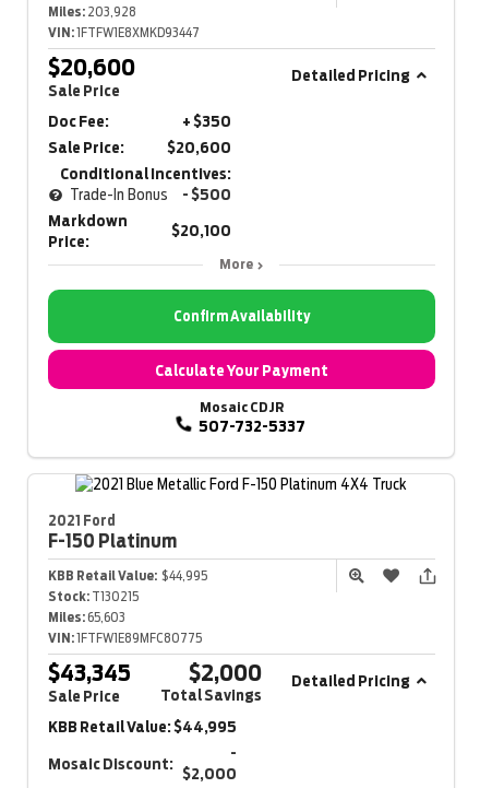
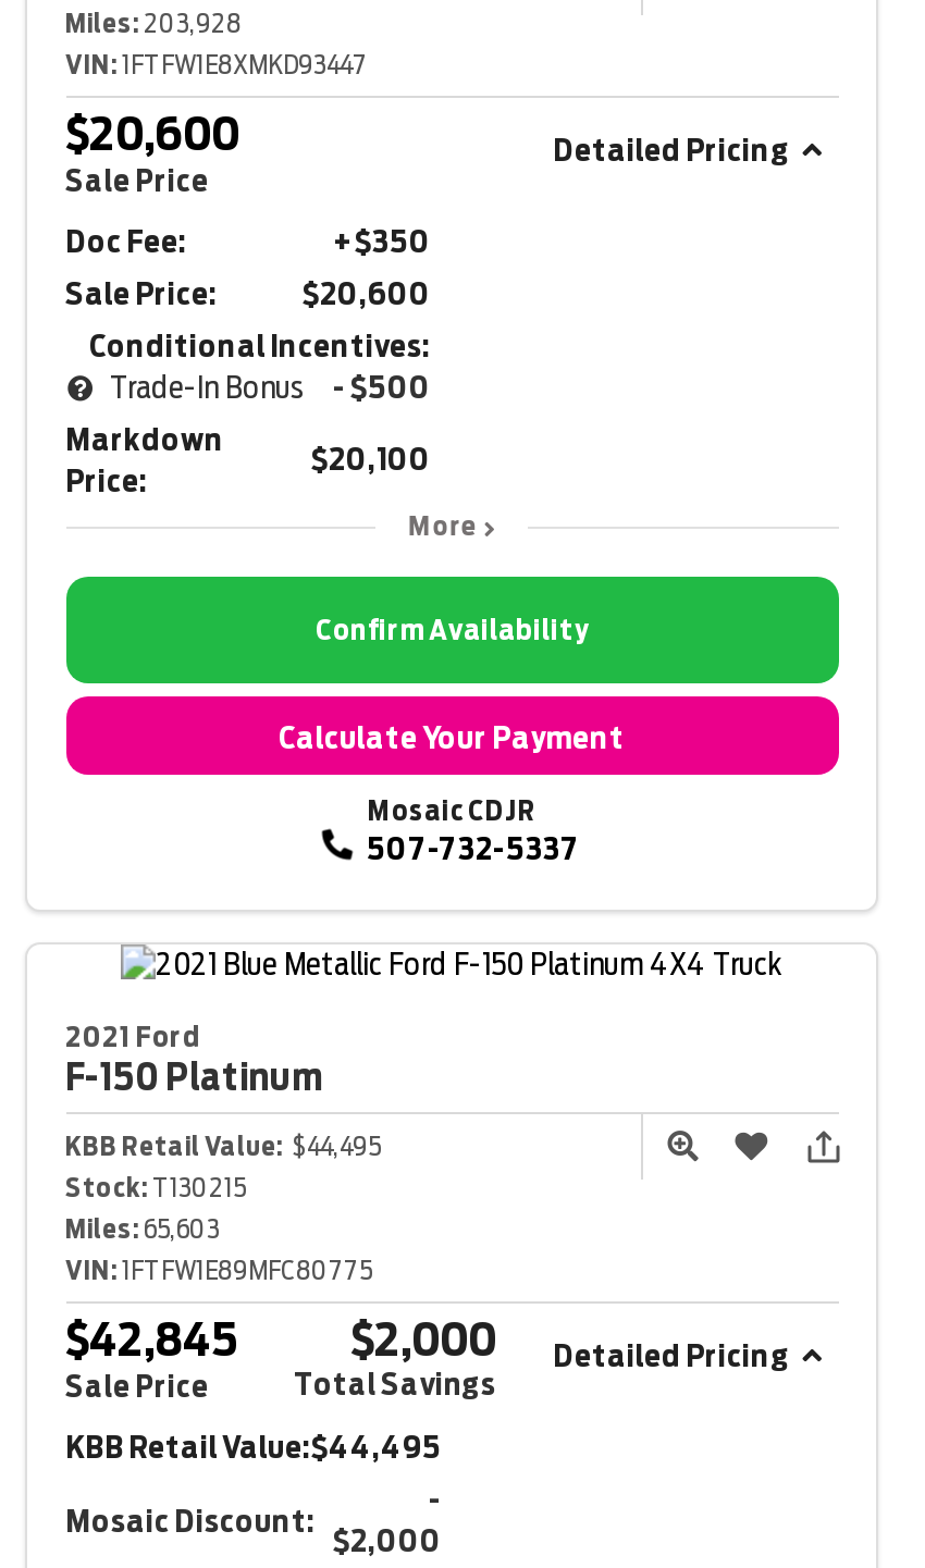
- KBB Retail Value: $44,995
+ KBB Retail Value: $44,495

- $43,345
+ $42,845

- KBB Retail Value: $44,995
+ KBB Retail Value:$44,495
